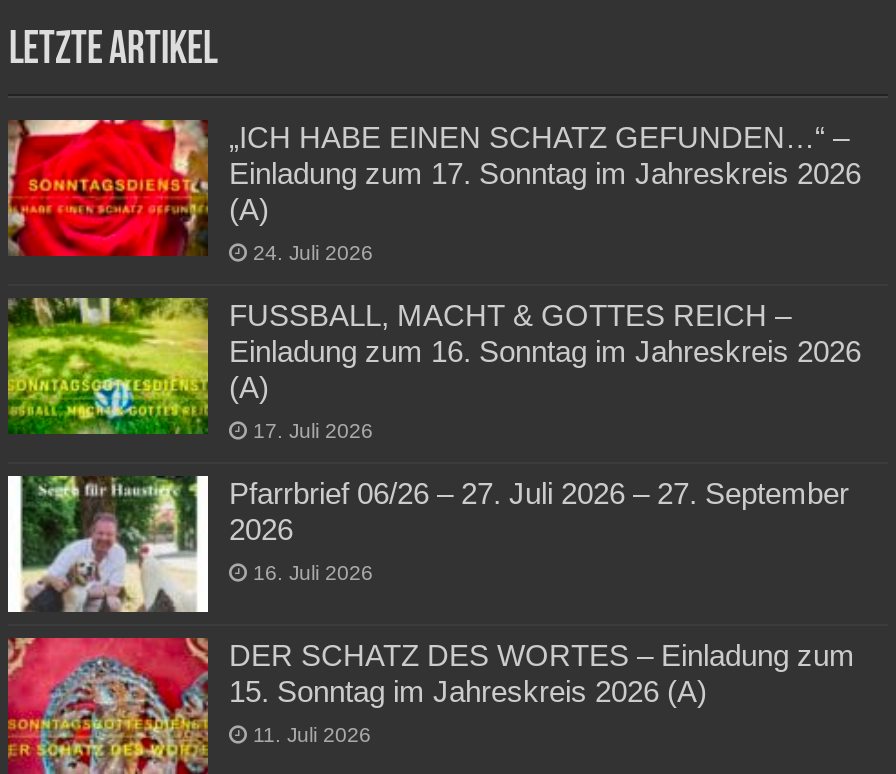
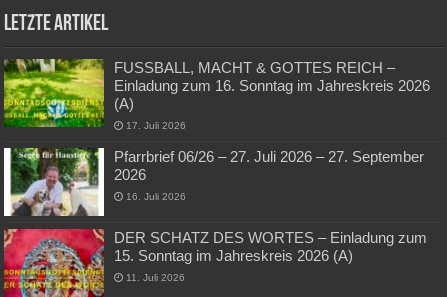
- [image]
- „ICH HABE EINEN SCHATZ GEFUNDEN…“ –
- Einladung zum 17. Sonntag im Jahreskreis 2026
- (A)
- 24. Juli 2026
